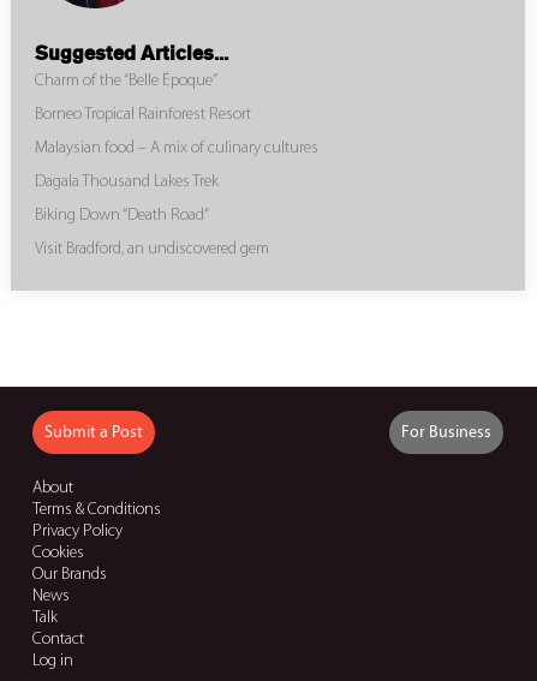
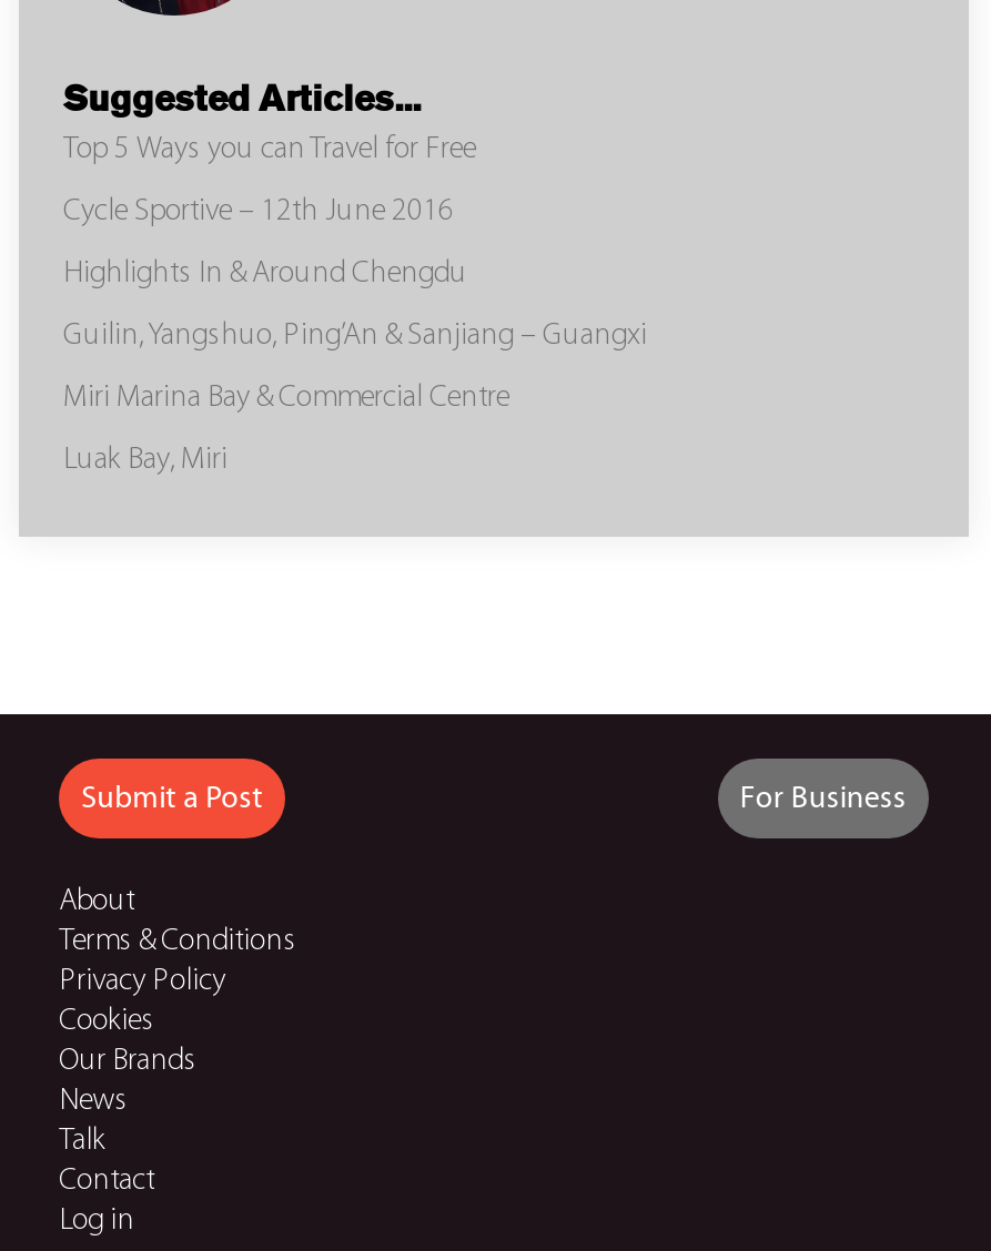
- Charm of the “Belle Époque”
+ Top 5 Ways you can Travel for Free

- Borneo Tropical Rainforest Resort
+ Cycle Sportive – 12th June 2016

- Malaysian food – A mix of culinary cultures
+ Highlights In & Around Chengdu

- Dagala Thousand Lakes Trek
+ Guilin, Yangshuo, Ping’An & Sanjiang – Guangxi

- Biking Down “Death Road”
+ Miri Marina Bay & Commercial Centre

- Visit Bradford, an undiscovered gem
+ Luak Bay, Miri
